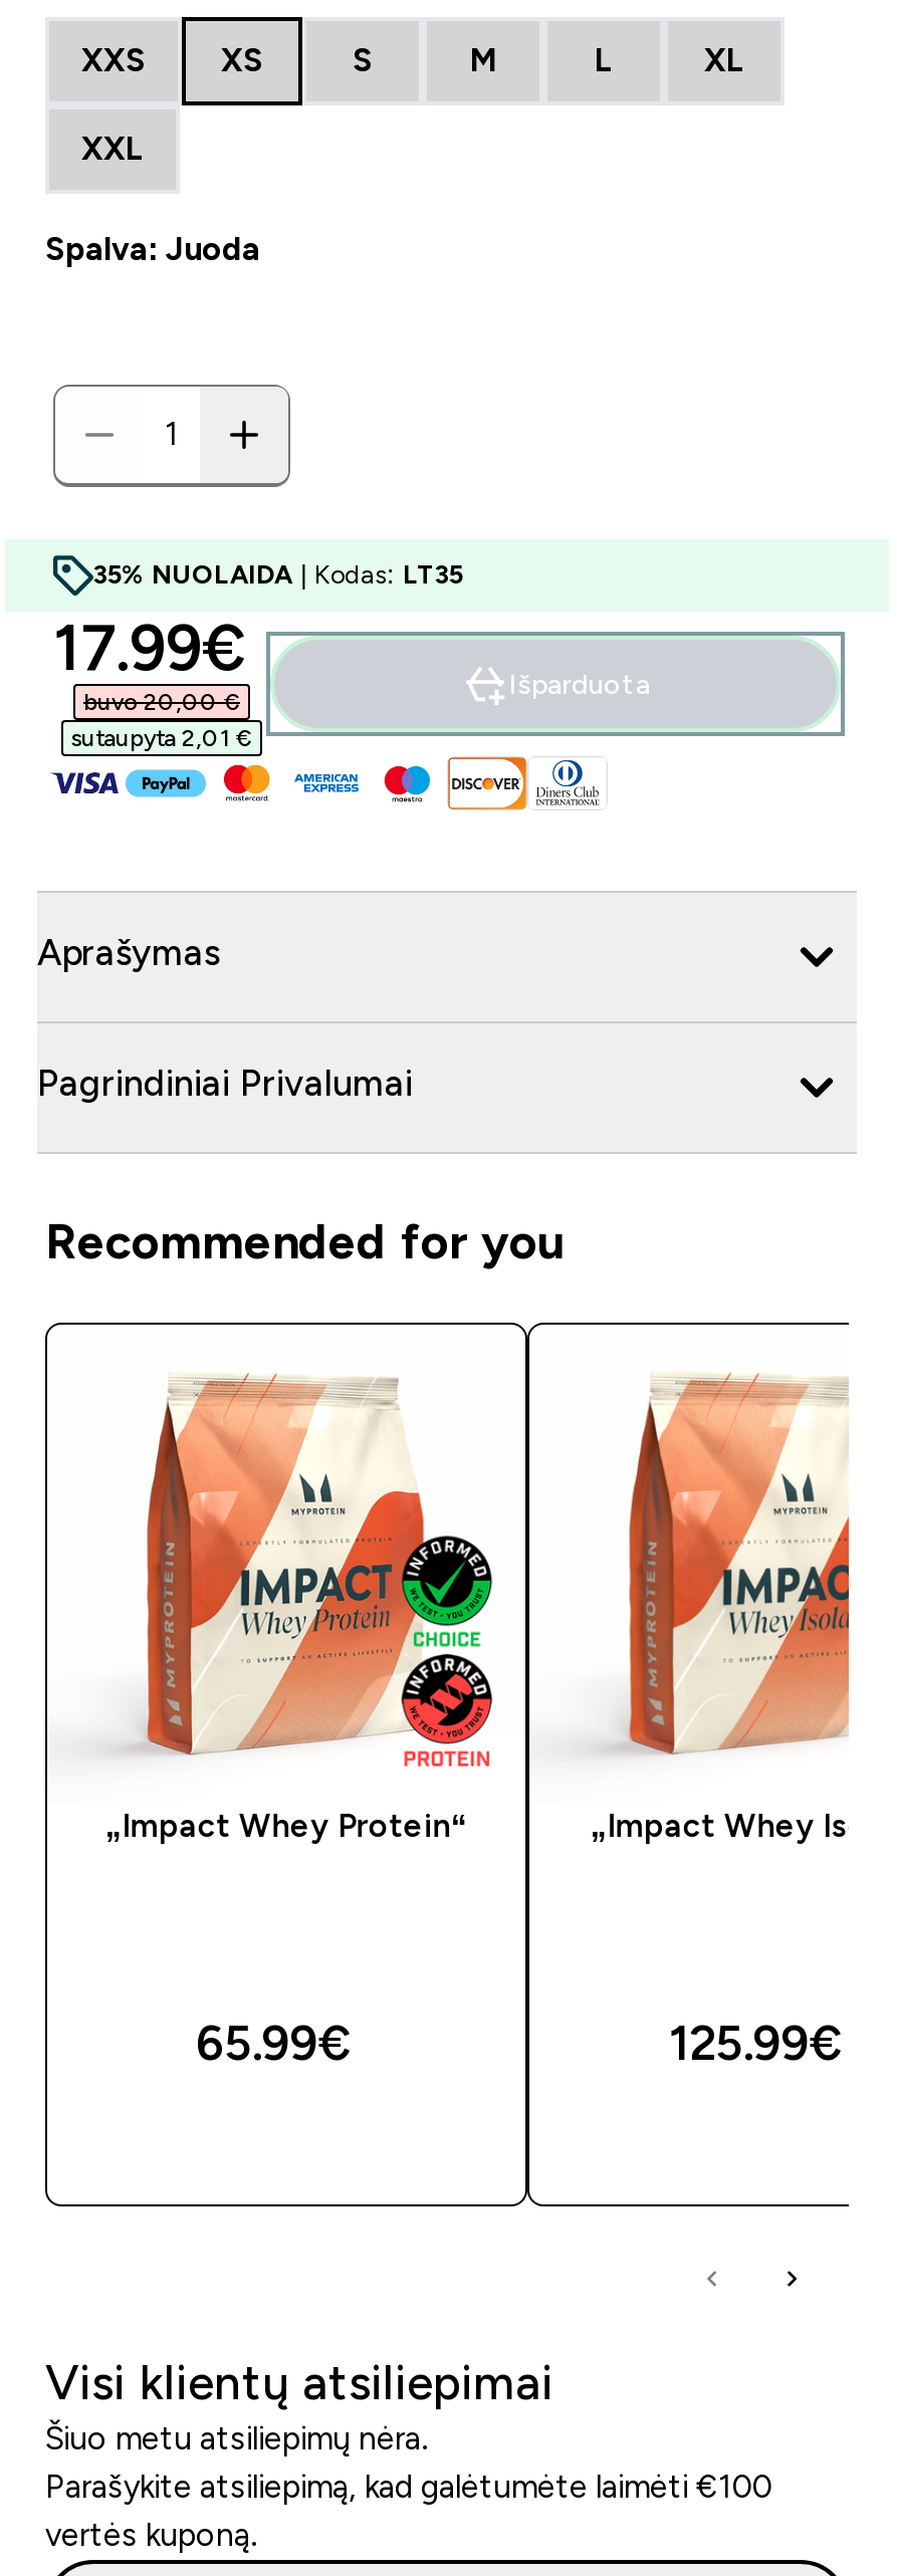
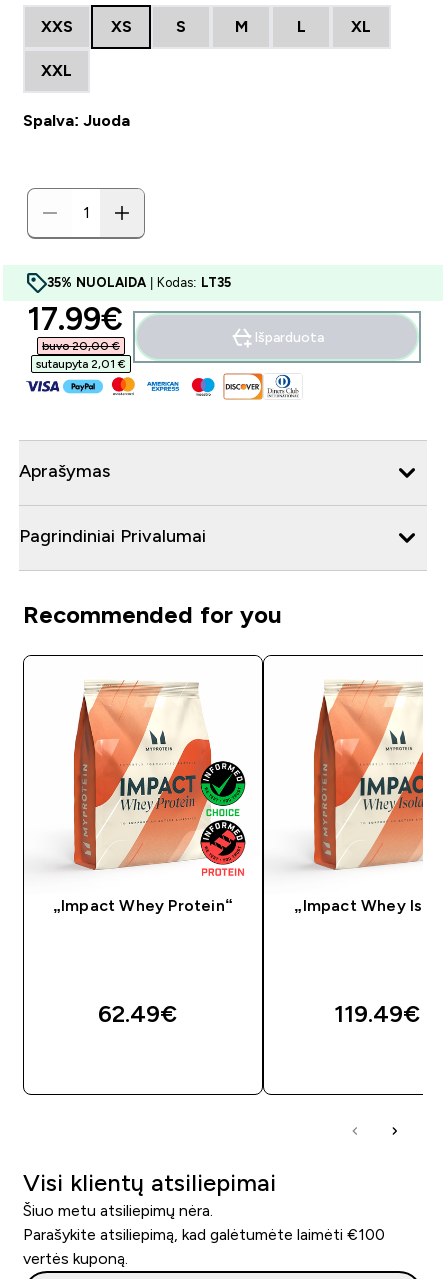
- 65.99€
+ 62.49€

- 125.99€
+ 119.49€
